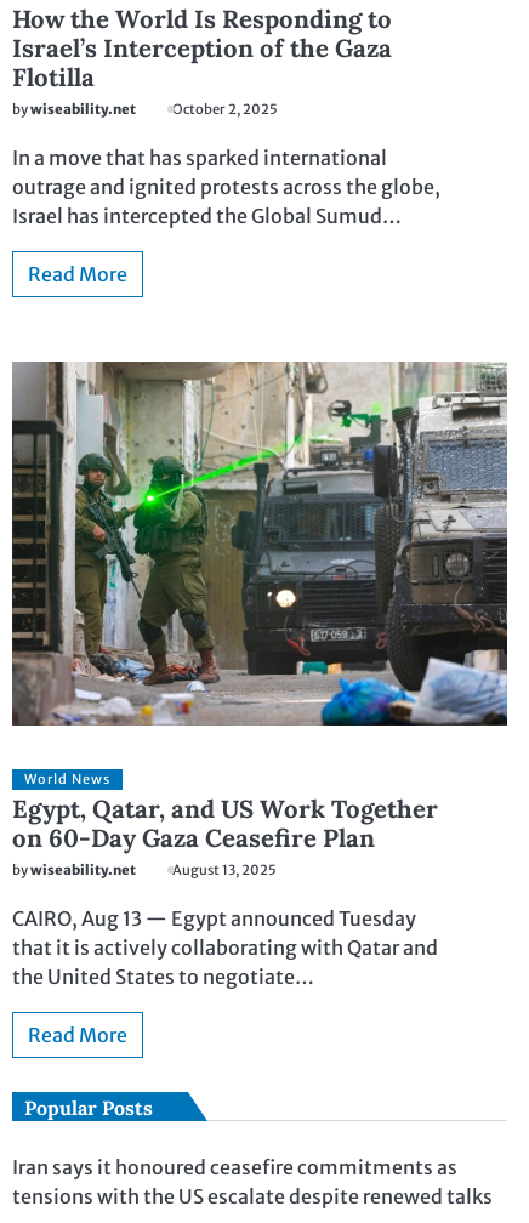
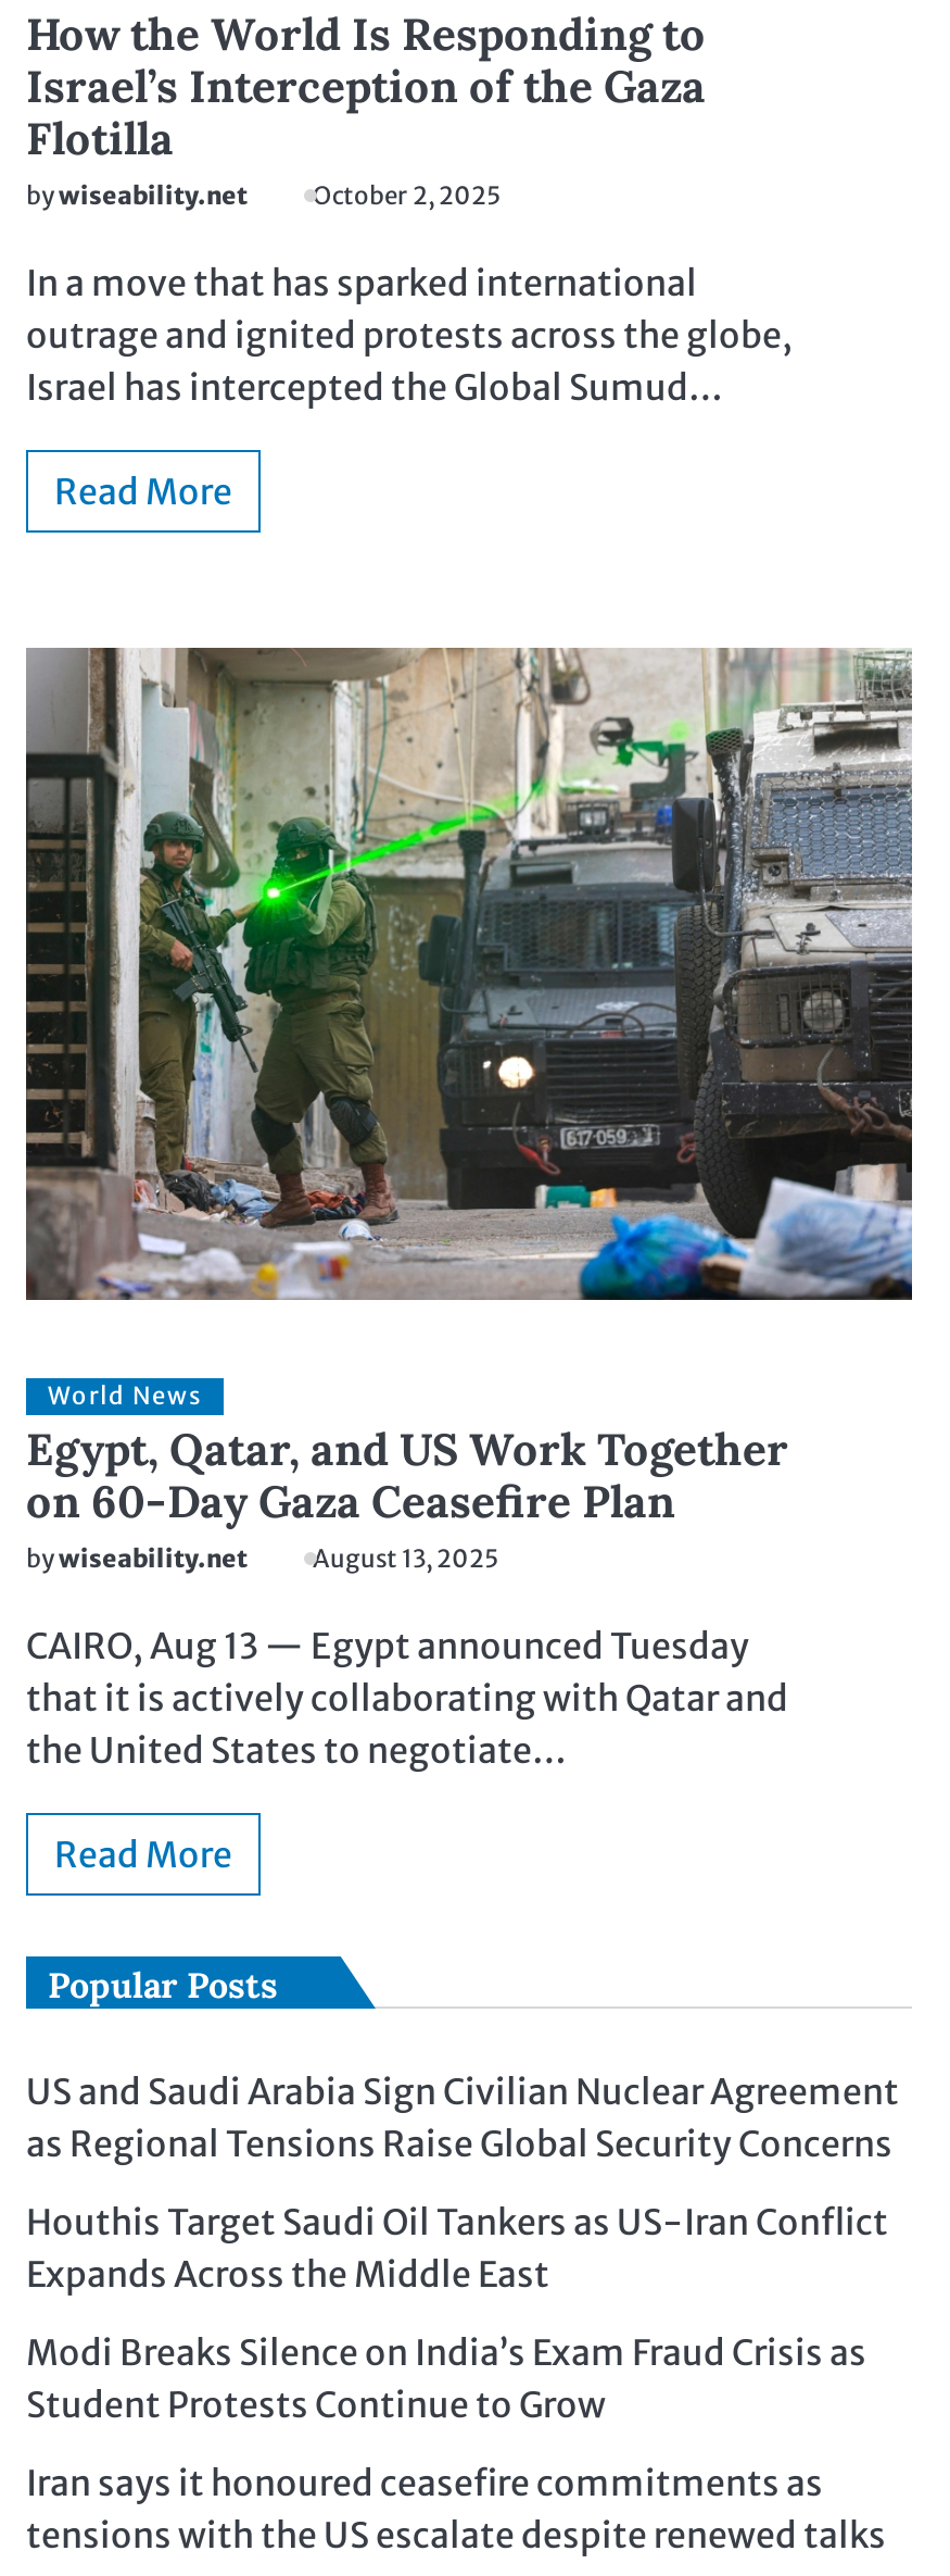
+ US and Saudi Arabia Sign Civilian Nuclear Agreement
+ as Regional Tensions Raise Global Security Concerns
+ Houthis Target Saudi Oil Tankers as US-Iran Conflict
+ Expands Across the Middle East
+ Modi Breaks Silence on India’s Exam Fraud Crisis as
+ Student Protests Continue to Grow
